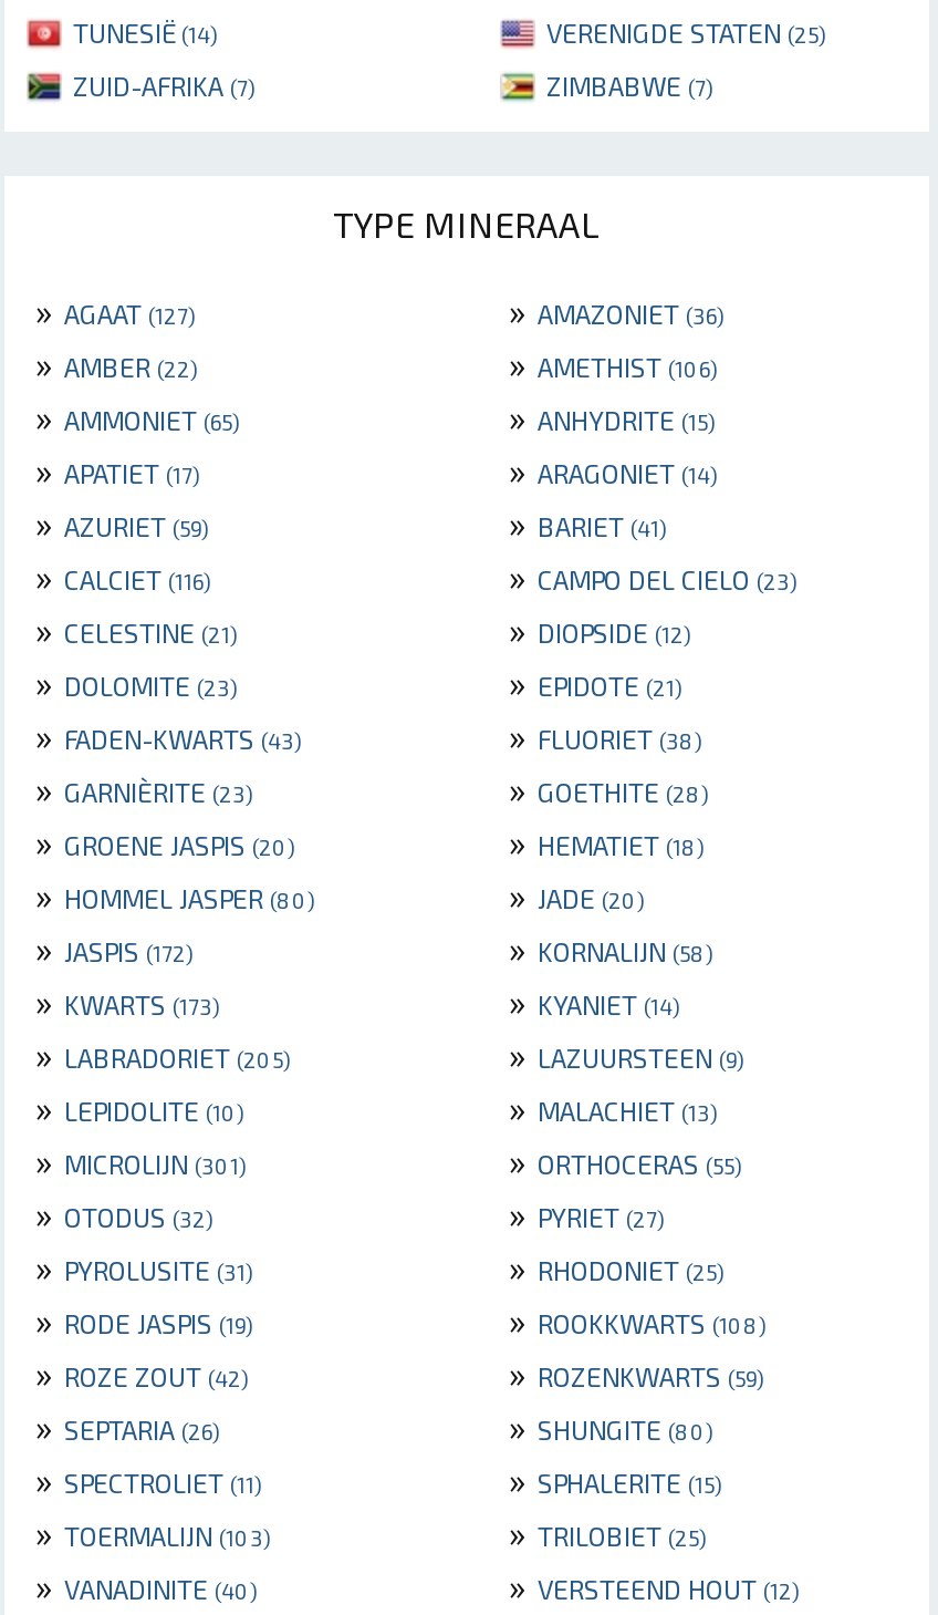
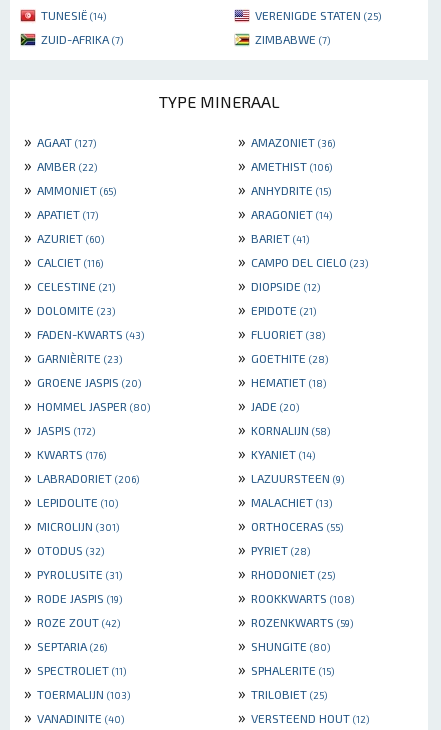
- » AZURIET (59)
+ » AZURIET (60)

- » KWARTS (173)
+ » KWARTS (176)

- » LABRADORIET (205)
+ » LABRADORIET (206)

- » PYRIET (27)
+ » PYRIET (28)
